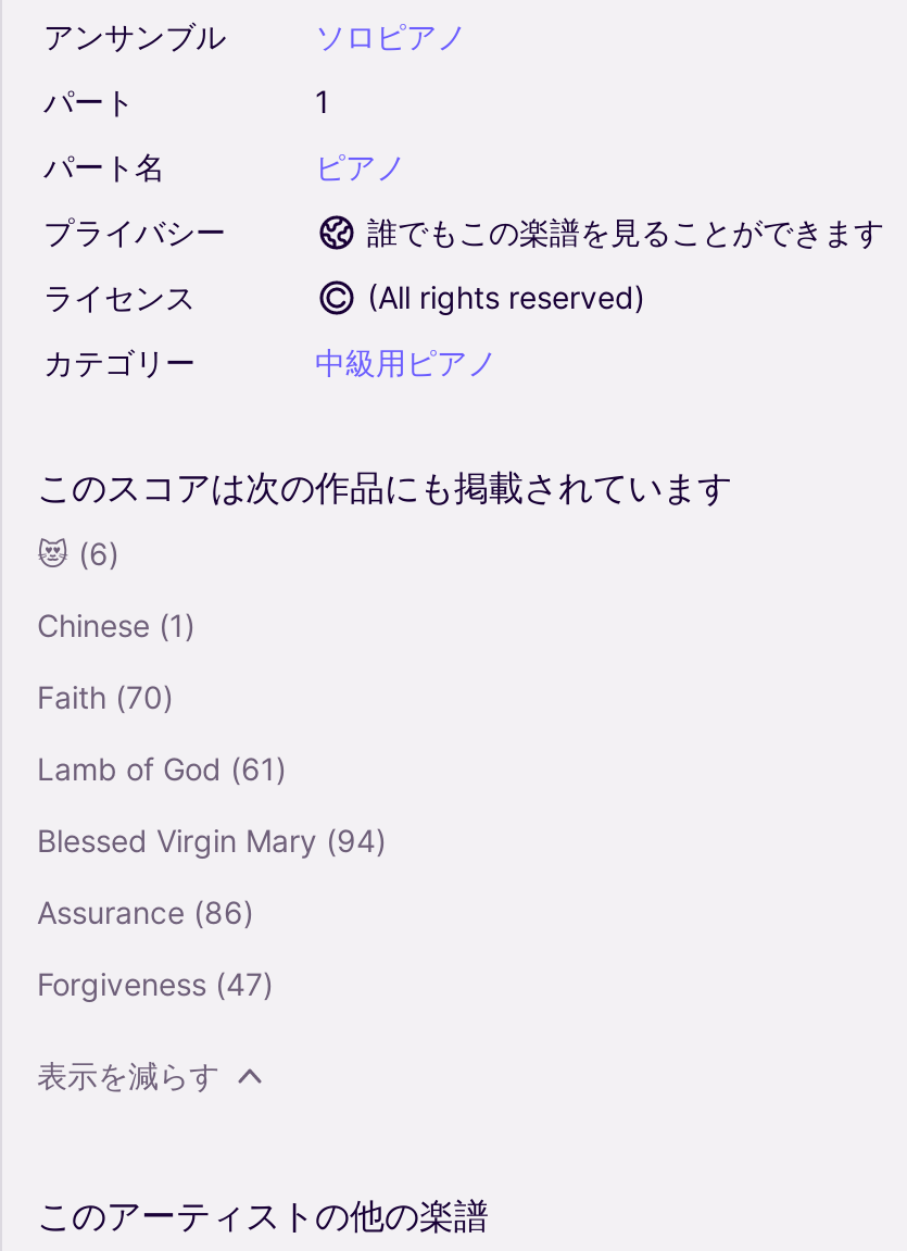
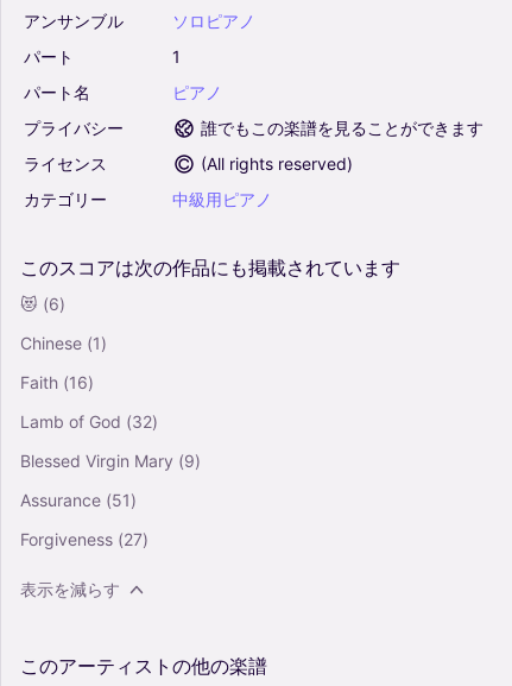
- Faith (70)
+ Faith (16)

- Lamb of God (61)
+ Lamb of God (32)

- Blessed Virgin Mary (94)
+ Blessed Virgin Mary (9)

- Assurance (86)
+ Assurance (51)

- Forgiveness (47)
+ Forgiveness (27)
